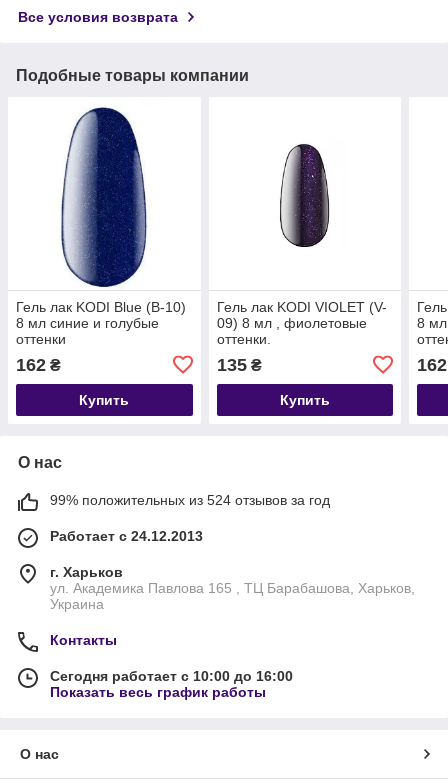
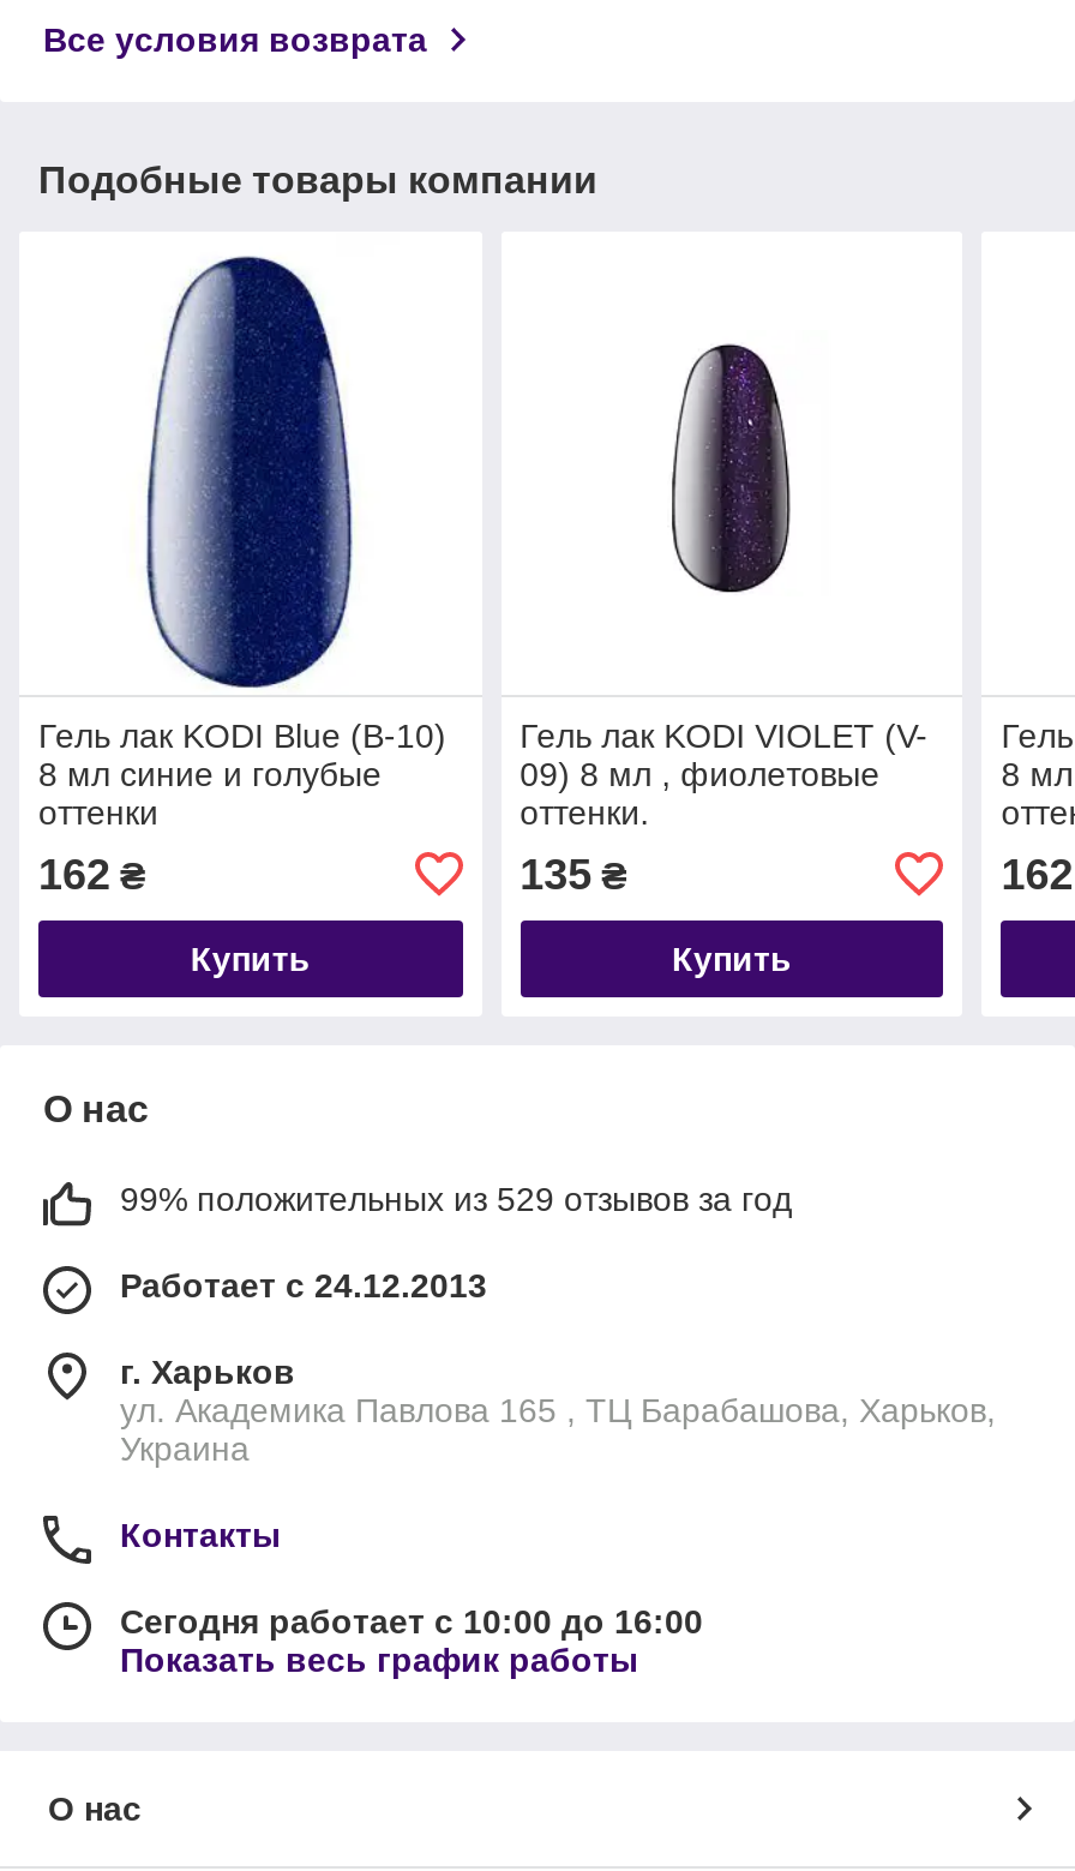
- 99% положительных из 524 отзывов за год
+ 99% положительных из 529 отзывов за год
